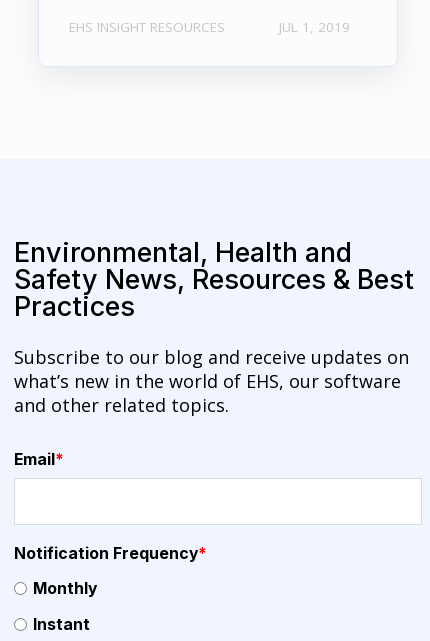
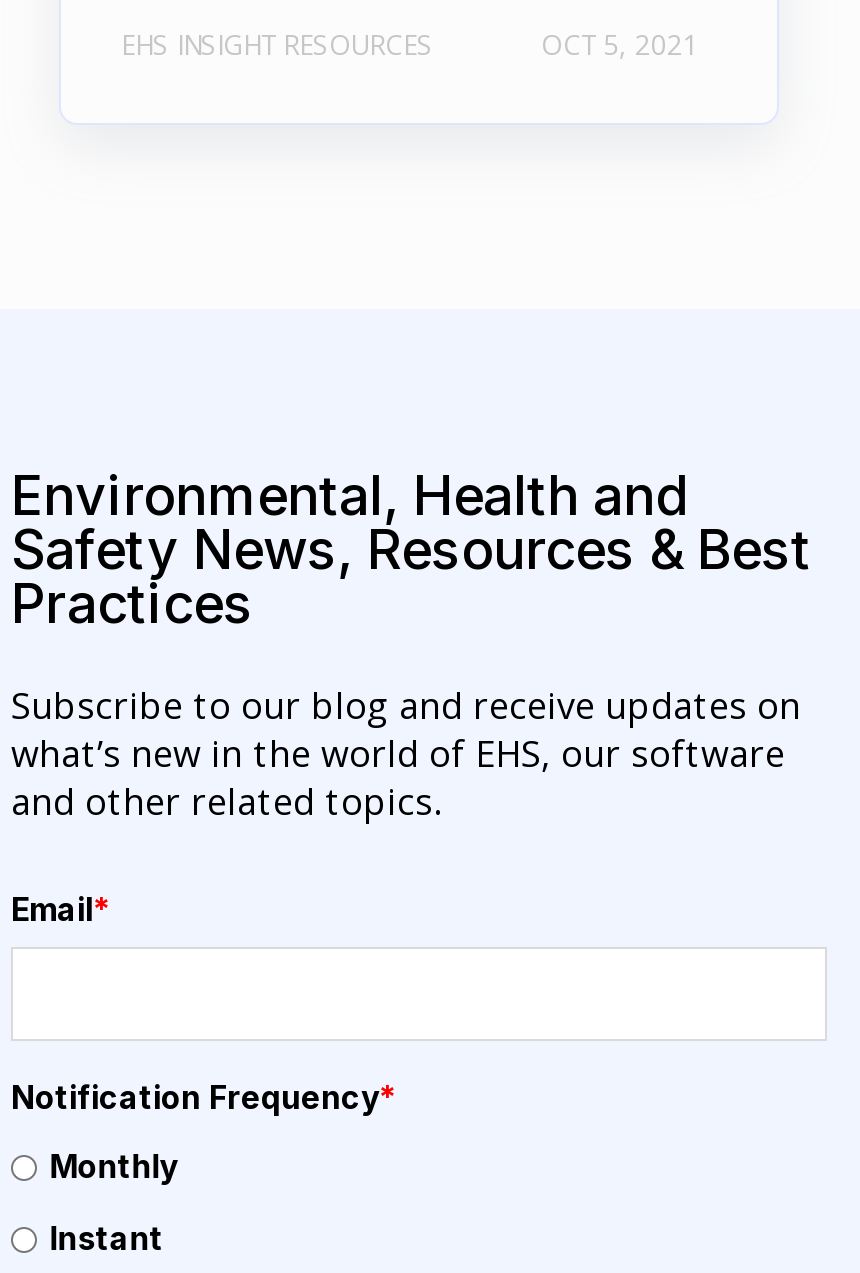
- JUL 1, 2019
+ OCT 5, 2021
